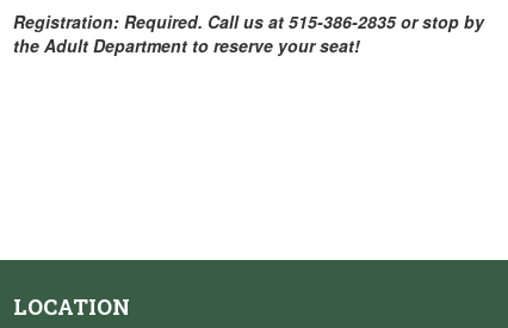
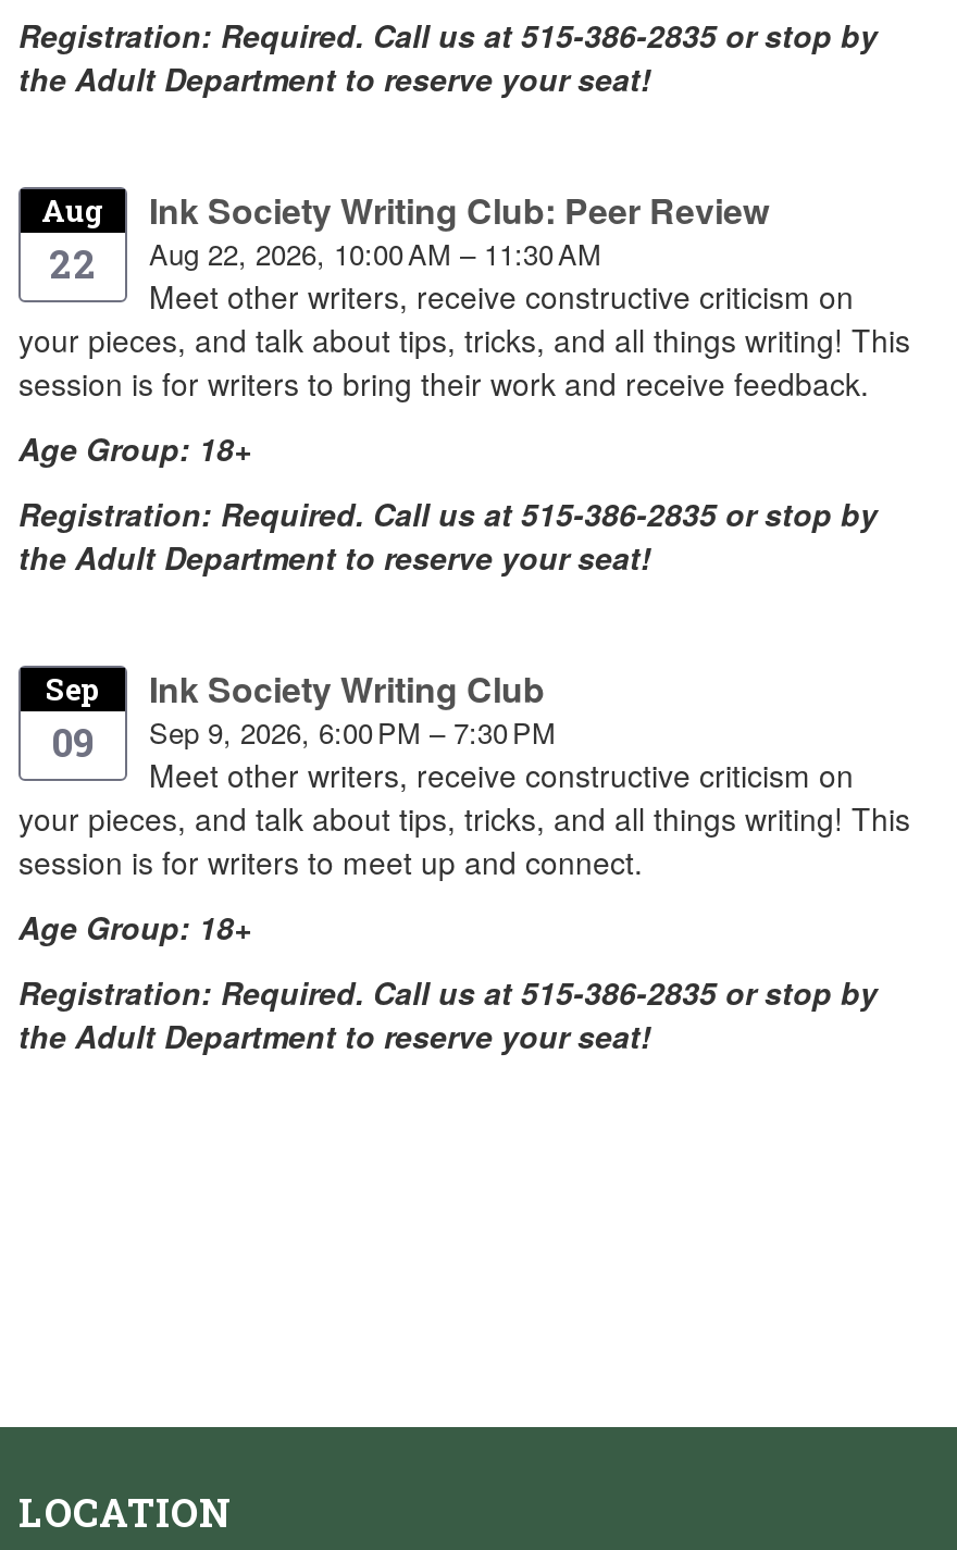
+ Ink Society Writing Club: Peer Review
+ Aug 22, 2026, 10:00 AM – 11:30 AM
+ Meet other writers, receive constructive criticism on
+ your pieces, and talk about tips, tricks, and all things writing! This
+ session is for writers to bring their work and receive feedback.
+ Age Group: 18+
+ Registration: Required. Call us at 515-386-2835 or stop by
+ the Adult Department to reserve your seat!
+ Sep
+ 09

+ Ink Society Writing Club
+ Sep 9, 2026, 6:00 PM – 7:30 PM
+ Meet other writers, receive constructive criticism on
+ your pieces, and talk about tips, tricks, and all things writing! This
+ session is for writers to meet up and connect.
+ Age Group: 18+
+ Registration: Required. Call us at 515-386-2835 or stop by
+ the Adult Department to reserve your seat!

+ Aug
+ 22
